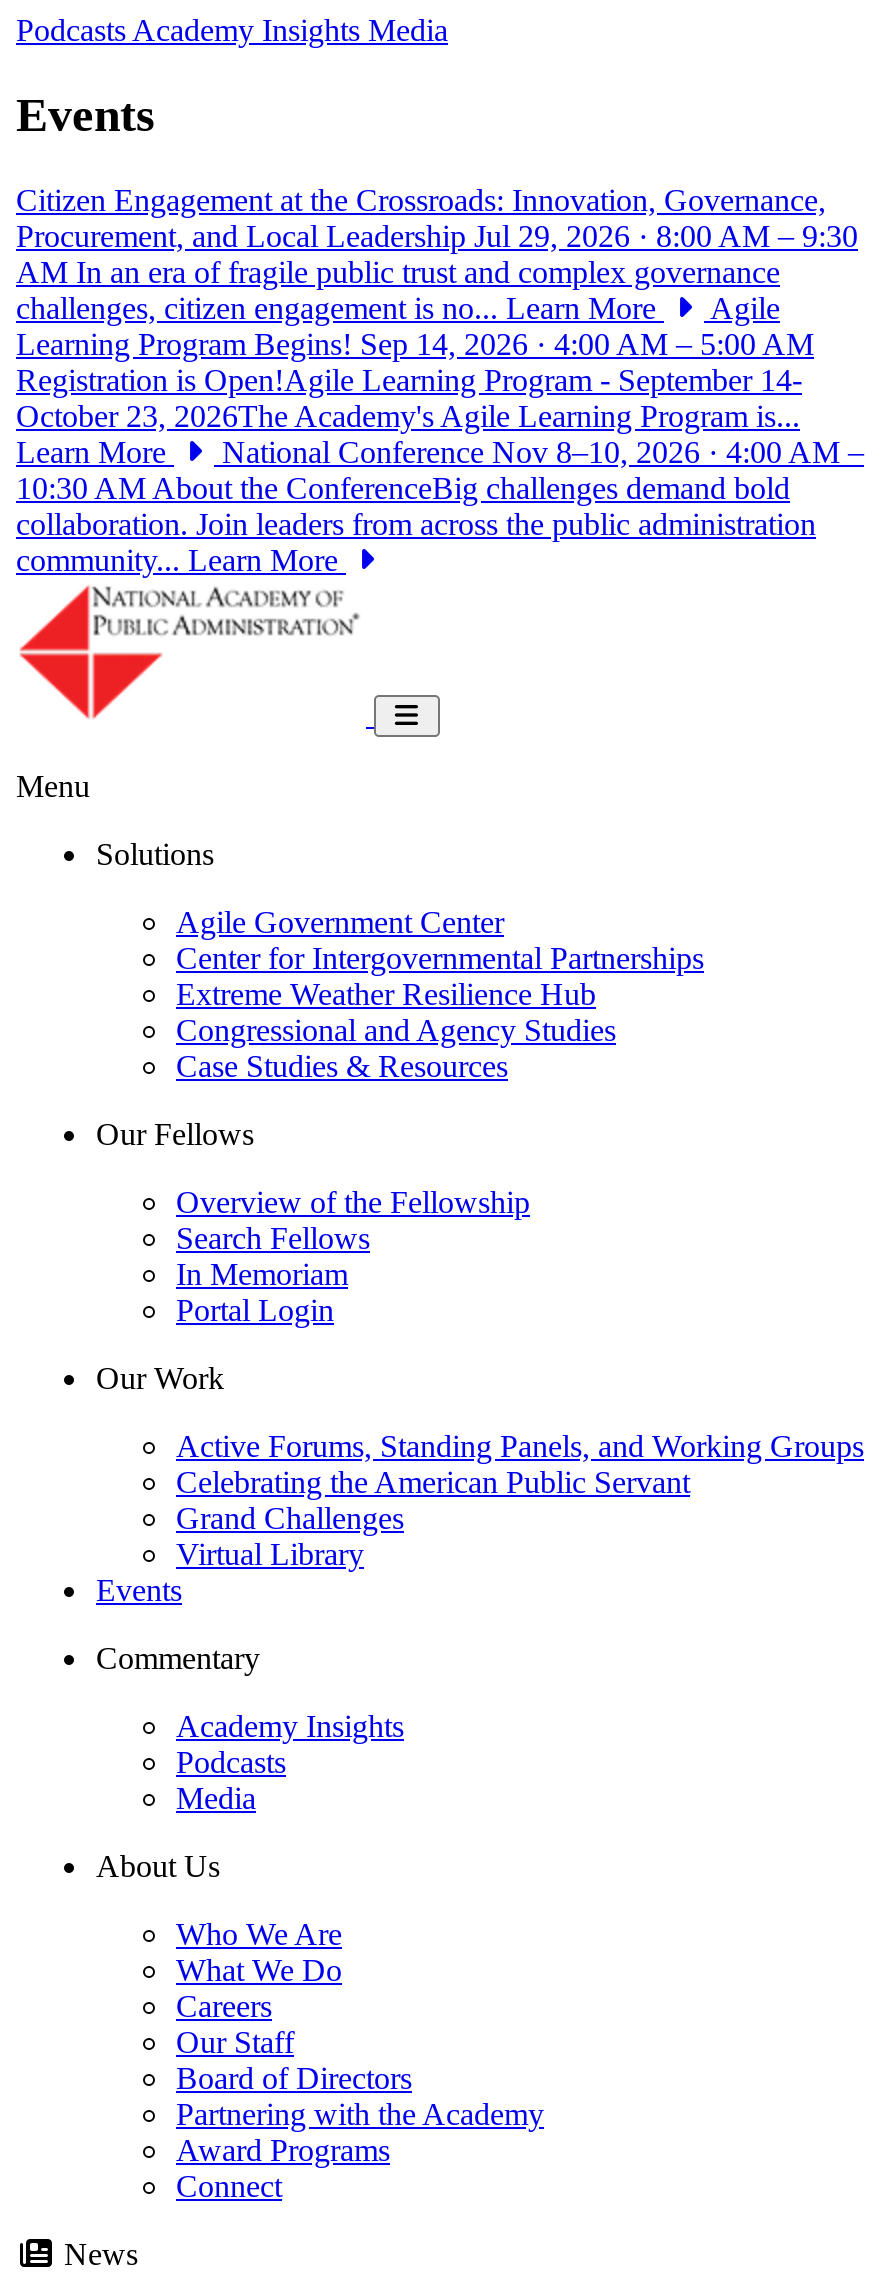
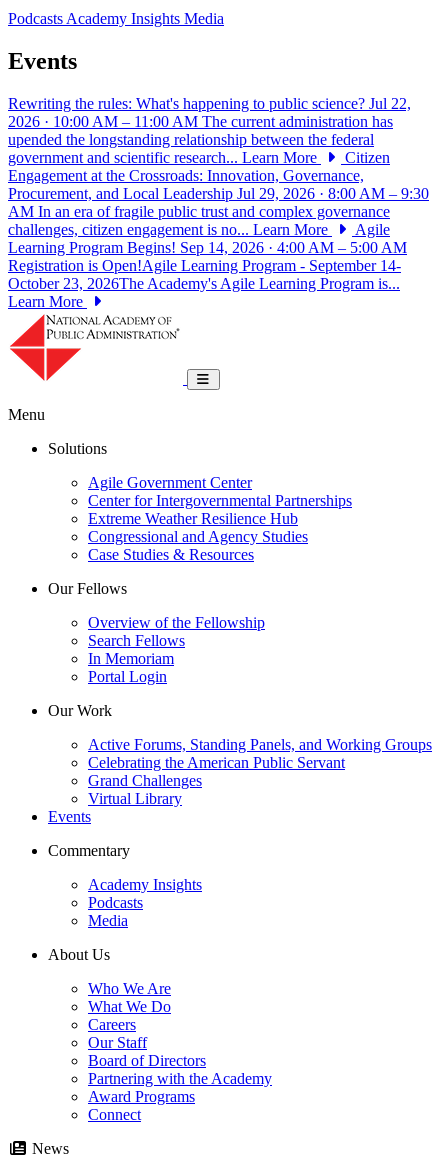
- Citizen Engagement at the Crossroads: Innovation, Governance,
+ Rewriting the rules: What's happening to public science? Jul 22,
+ 2026 · 10:00 AM – 11:00 AM The current administration has
+ upended the longstanding relationship between the federal
+ government and scientific research... Learn More
+ Citizen
+ Engagement at the Crossroads: Innovation, Governance,

moved down: Procurement, and Local Leadership Jul 29, 2026 · 8:00 AM – 9:30 | AM In an era of fragile public trust and complex governance | challenges, citizen engagement is no... Learn More | Agile | Learning Program Begins! Sep 14, 2026 · 4:00 AM – 5:00 AM | Registration is Open!Agile Learning Program - September 14- | October 23, 2026The Academy's Agile Learning Program is... | Learn More

- National Conference Nov 8–10, 2026 · 4:00 AM –
- 10:30 AM About the ConferenceBig challenges demand bold
- collaboration. Join leaders from across the public administration
- community... Learn More
